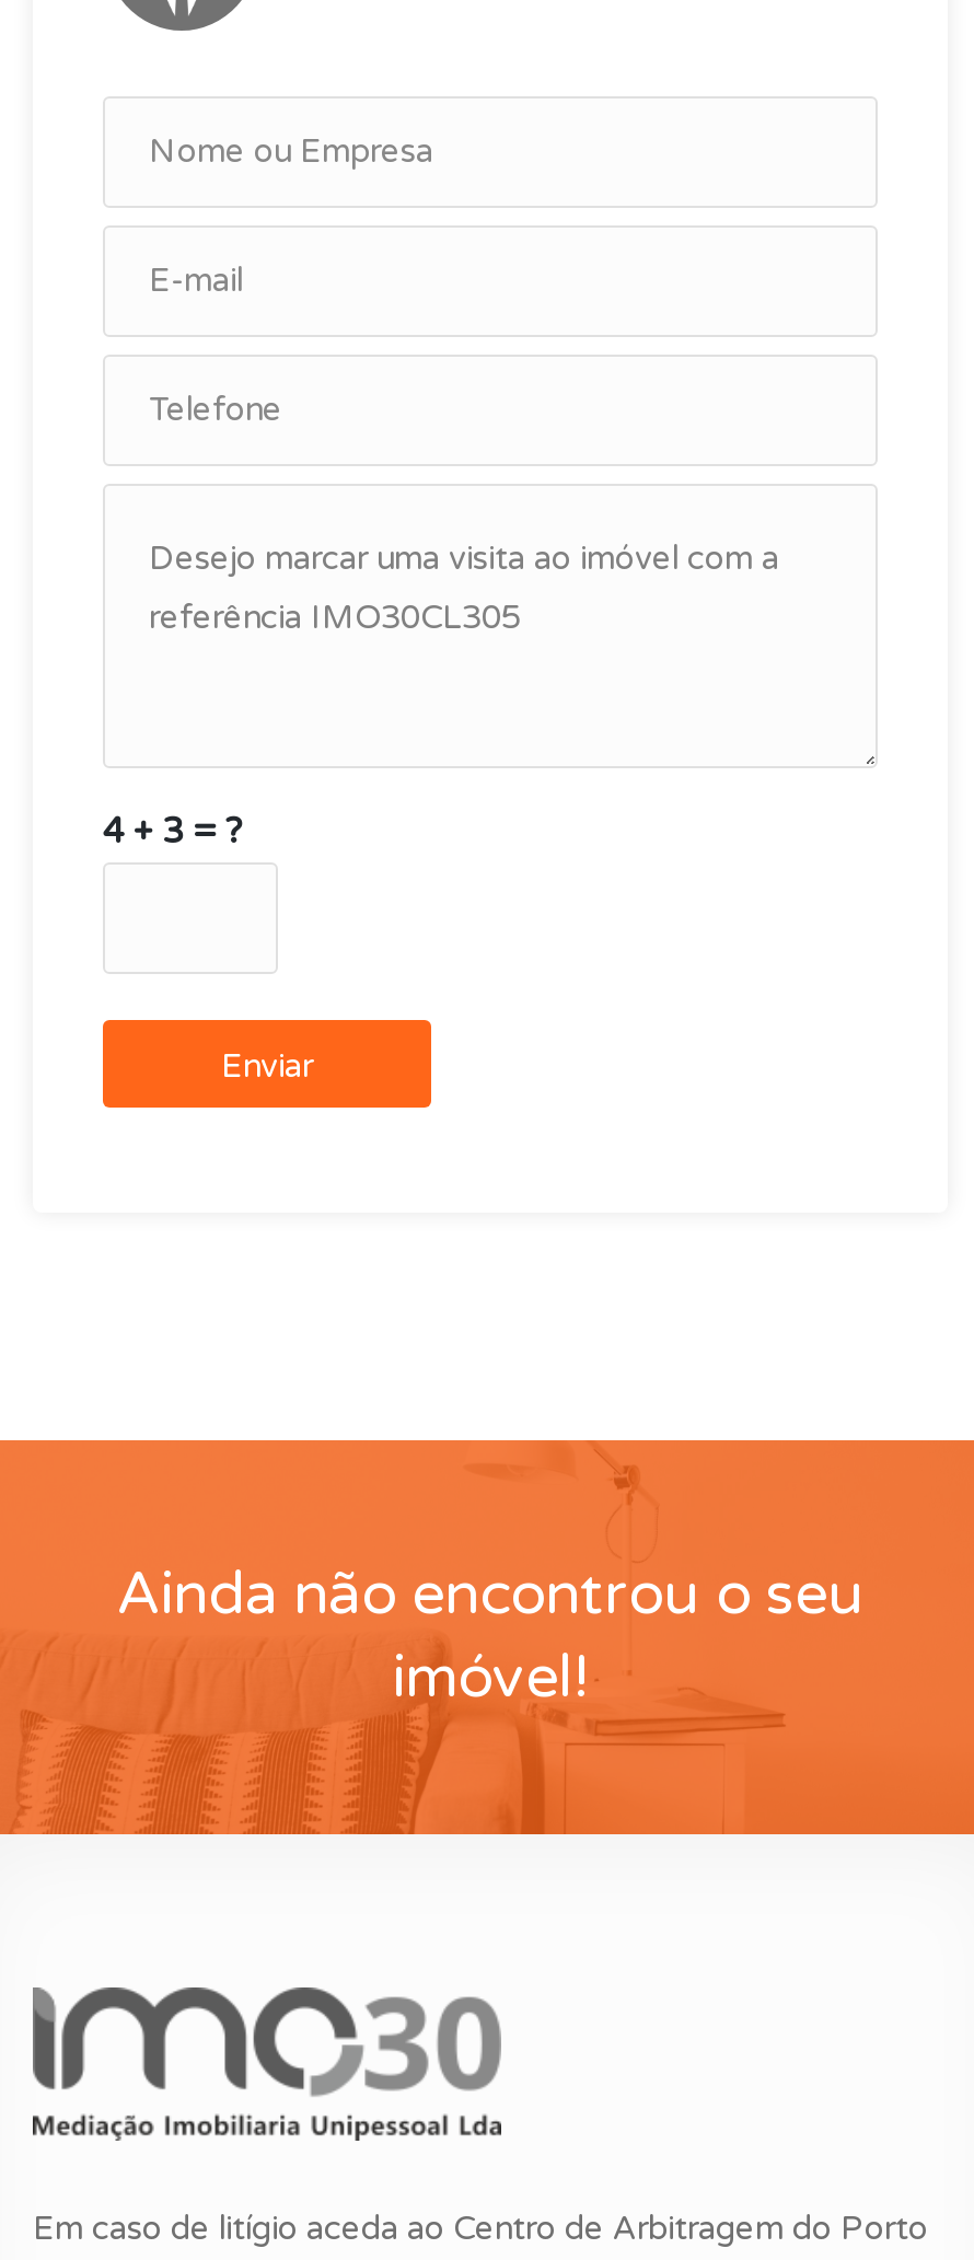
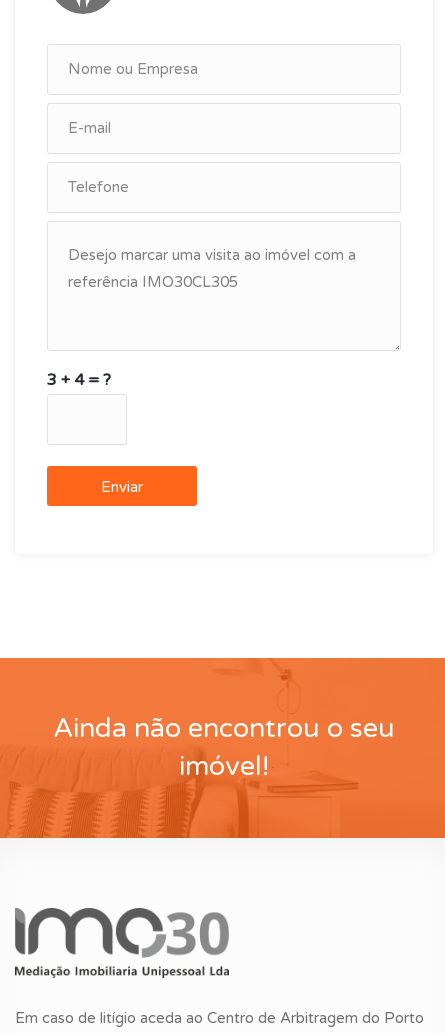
- 4 + 3 = ?
+ 3 + 4 = ?
